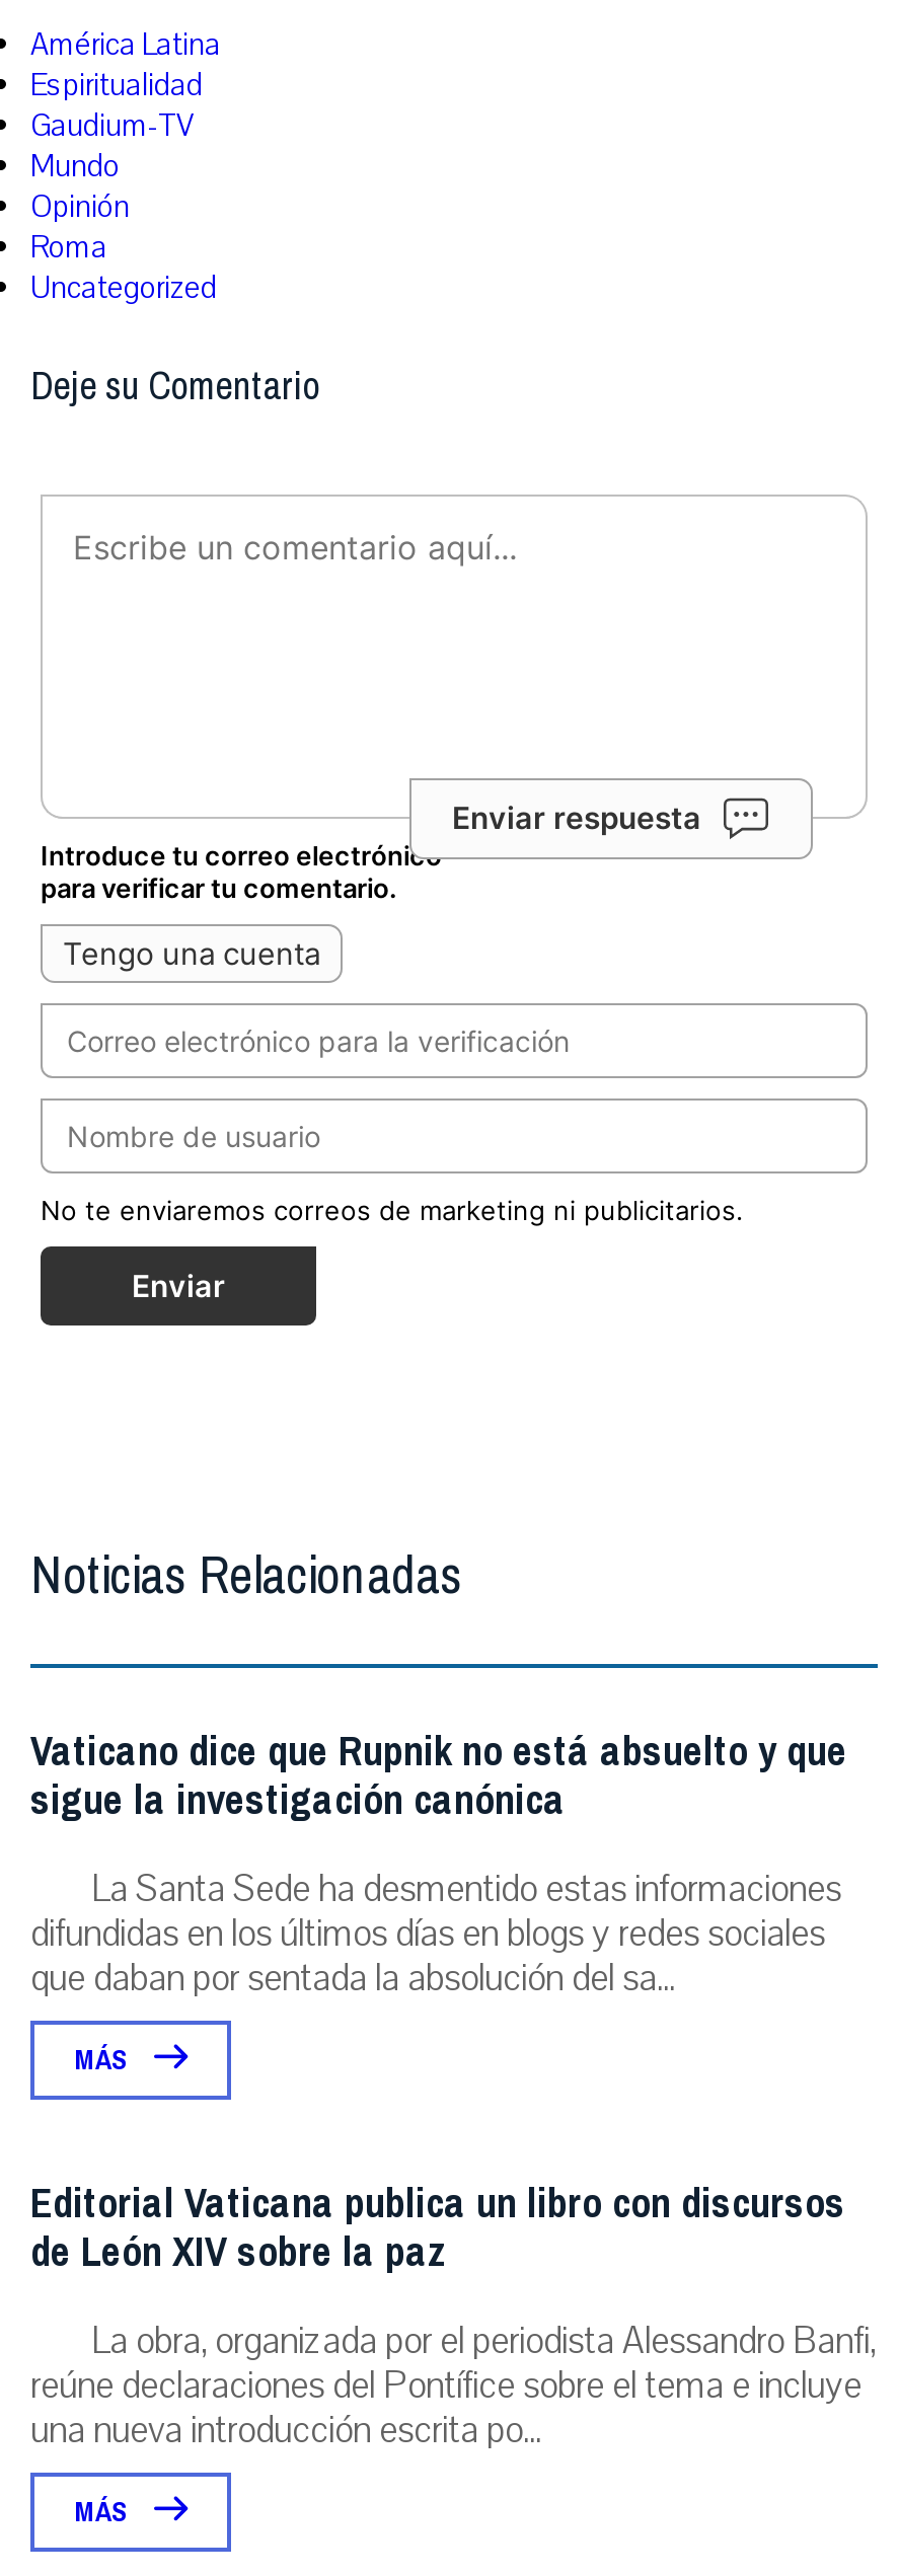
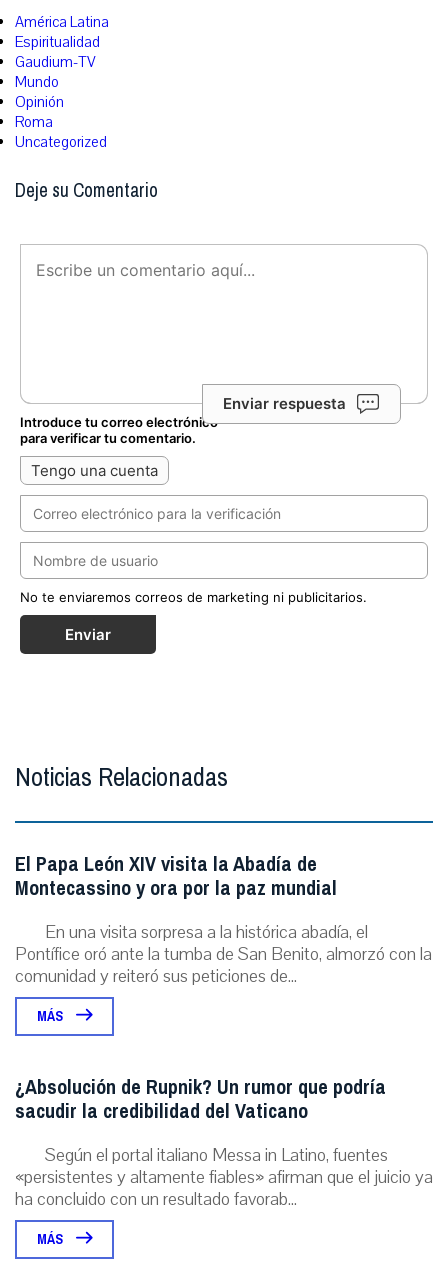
- Vaticano dice que Rupnik no está absuelto y que
- sigue la investigación canónica
- La Santa Sede ha desmentido estas informaciones
- difundidas en los últimos días en blogs y redes sociales
- que daban por sentada la absolución del sa...
+ El Papa León XIV visita la Abadía de
+ Montecassino y ora por la paz mundial
+ En una visita sorpresa a la histórica abadía, el
+ Pontífice oró ante la tumba de San Benito, almorzó con la
+ comunidad y reiteró sus peticiones de...

- Editorial Vaticana publica un libro con discursos
- de León XIV sobre la paz
- La obra, organizada por el periodista Alessandro Banfi,
- reúne declaraciones del Pontífice sobre el tema e incluye
- una nueva introducción escrita po...
+ ¿Absolución de Rupnik? Un rumor que podría
+ sacudir la credibilidad del Vaticano
+ Según el portal italiano Messa in Latino, fuentes
+ «persistentes y altamente fiables» afirman que el juicio ya
+ ha concluido con un resultado favorab...
